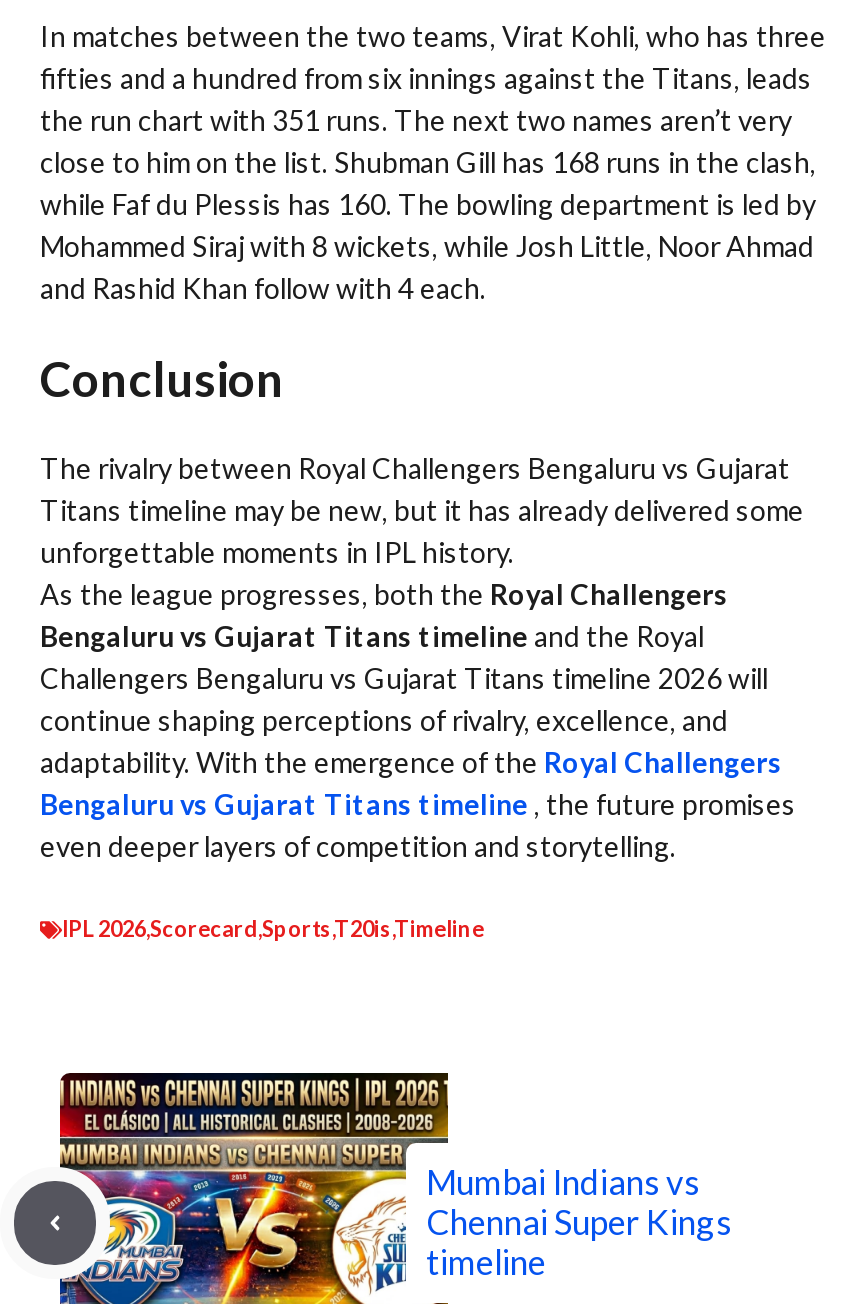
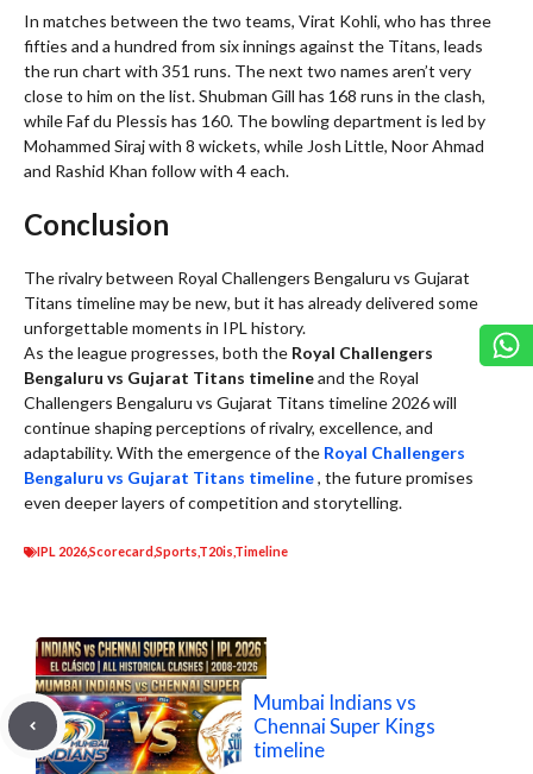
+ [image]
